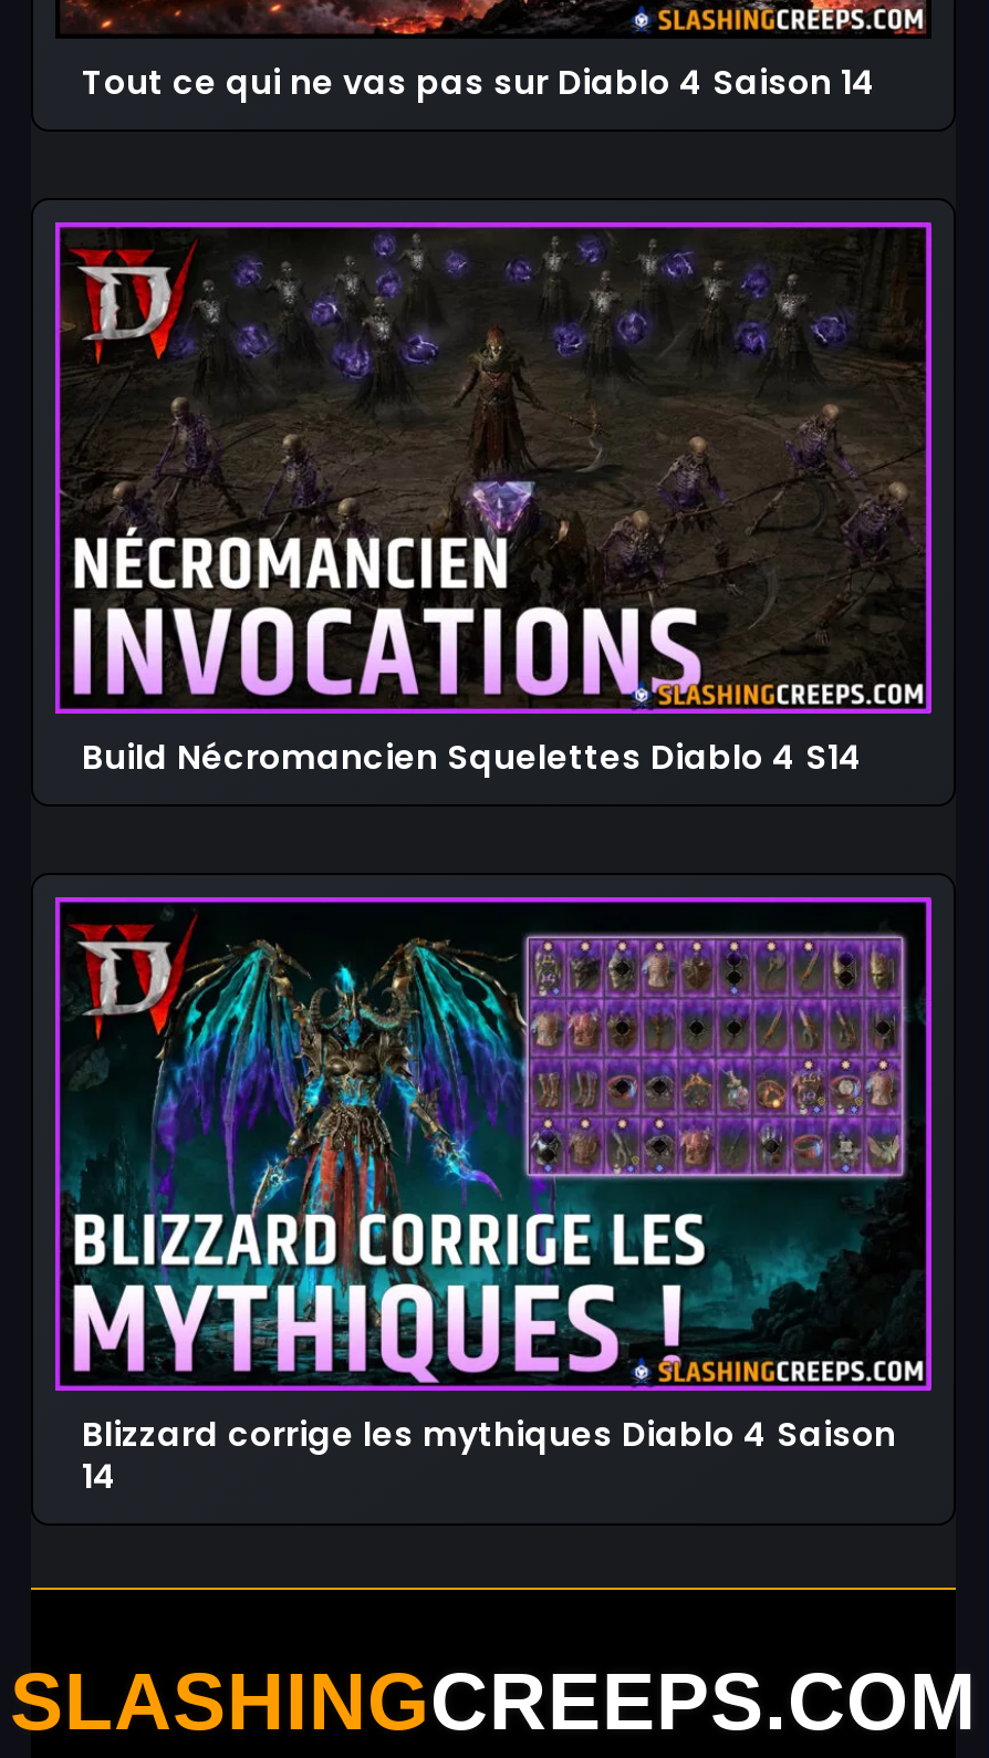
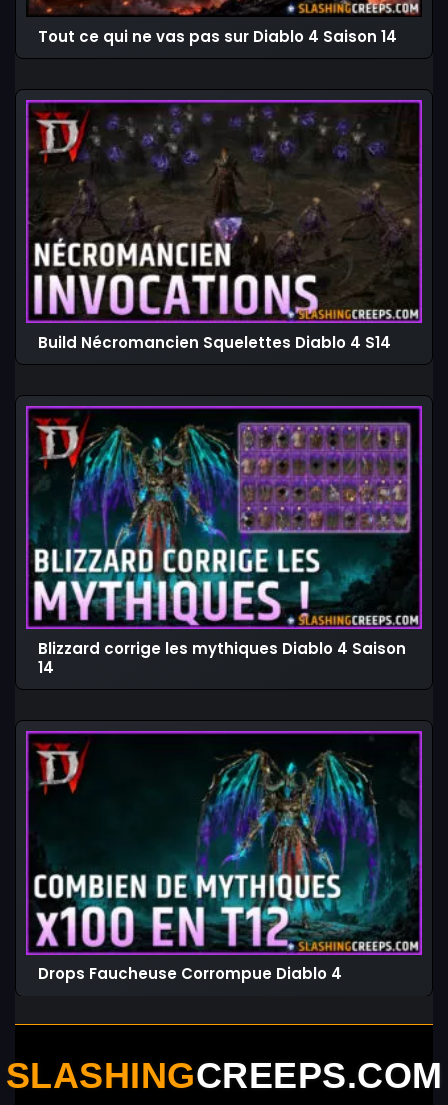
+ [image]
+ Drops Faucheuse Corrompue Diablo 4
